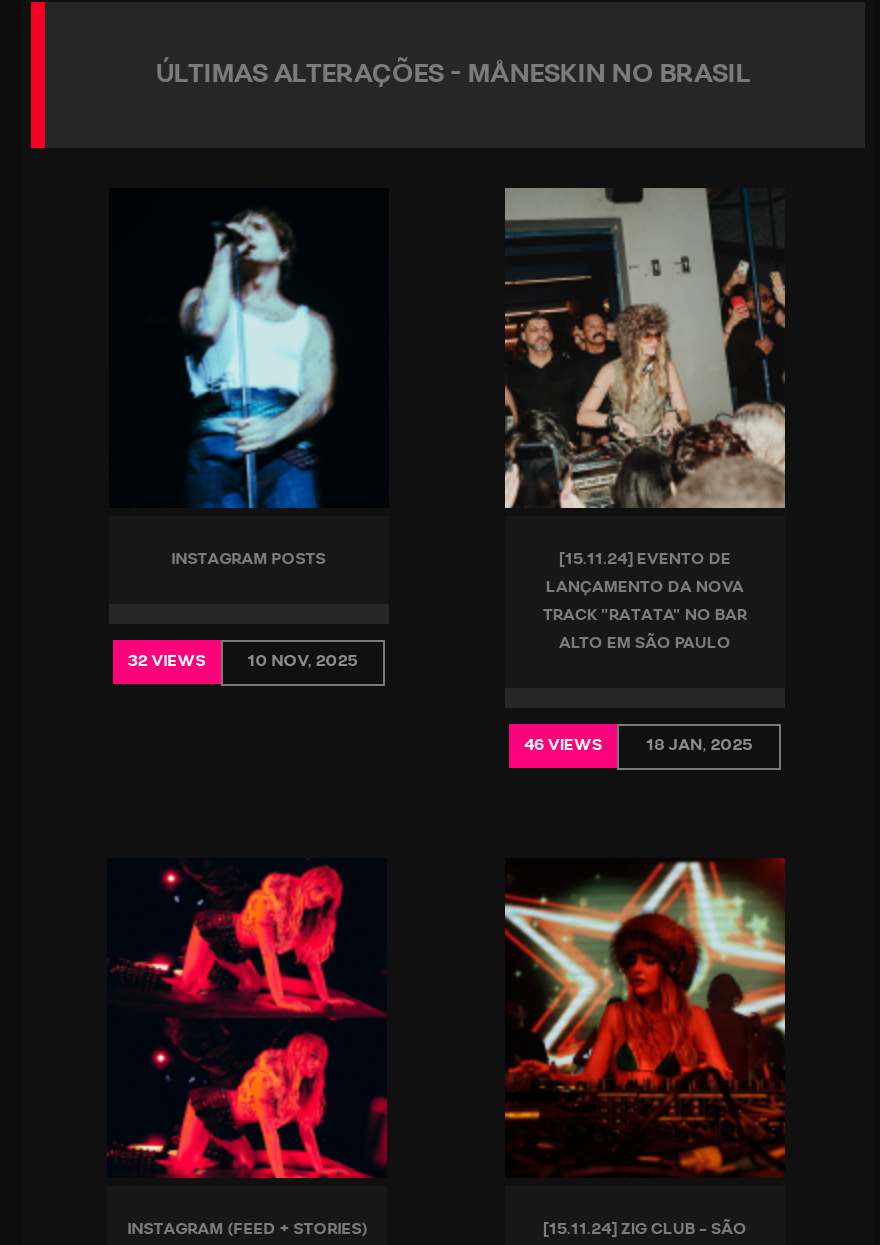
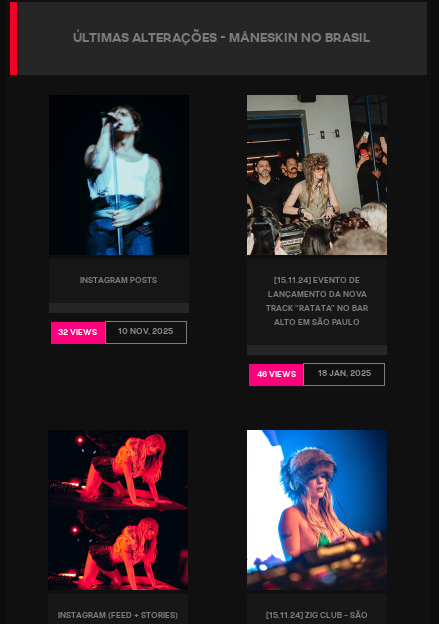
- [image]
+ [image]
